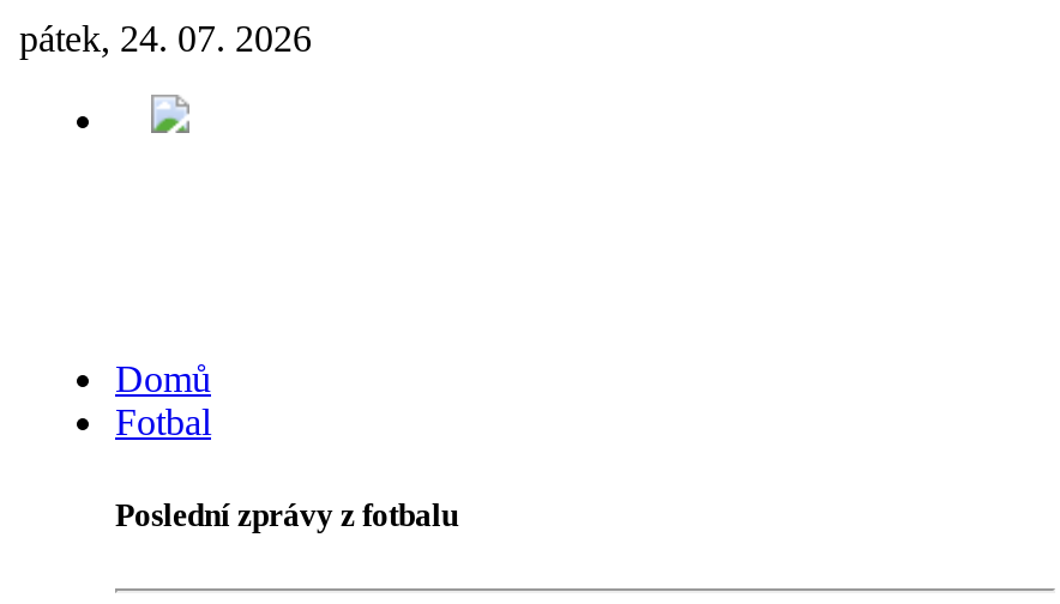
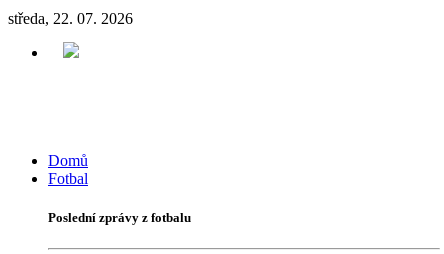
- pátek, 24. 07. 2026
+ středa, 22. 07. 2026
